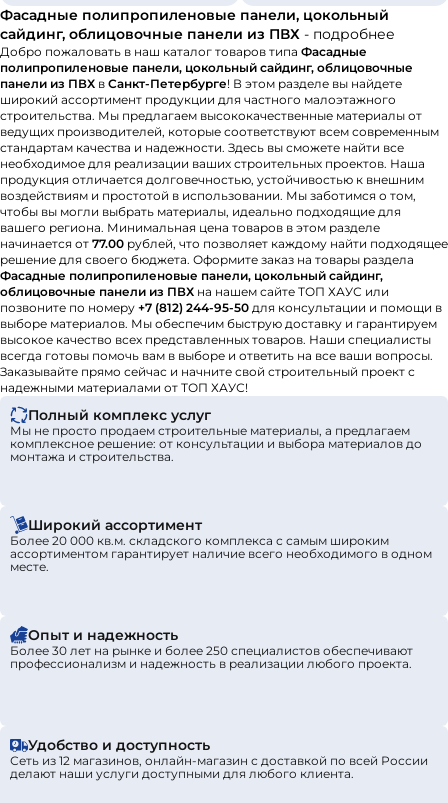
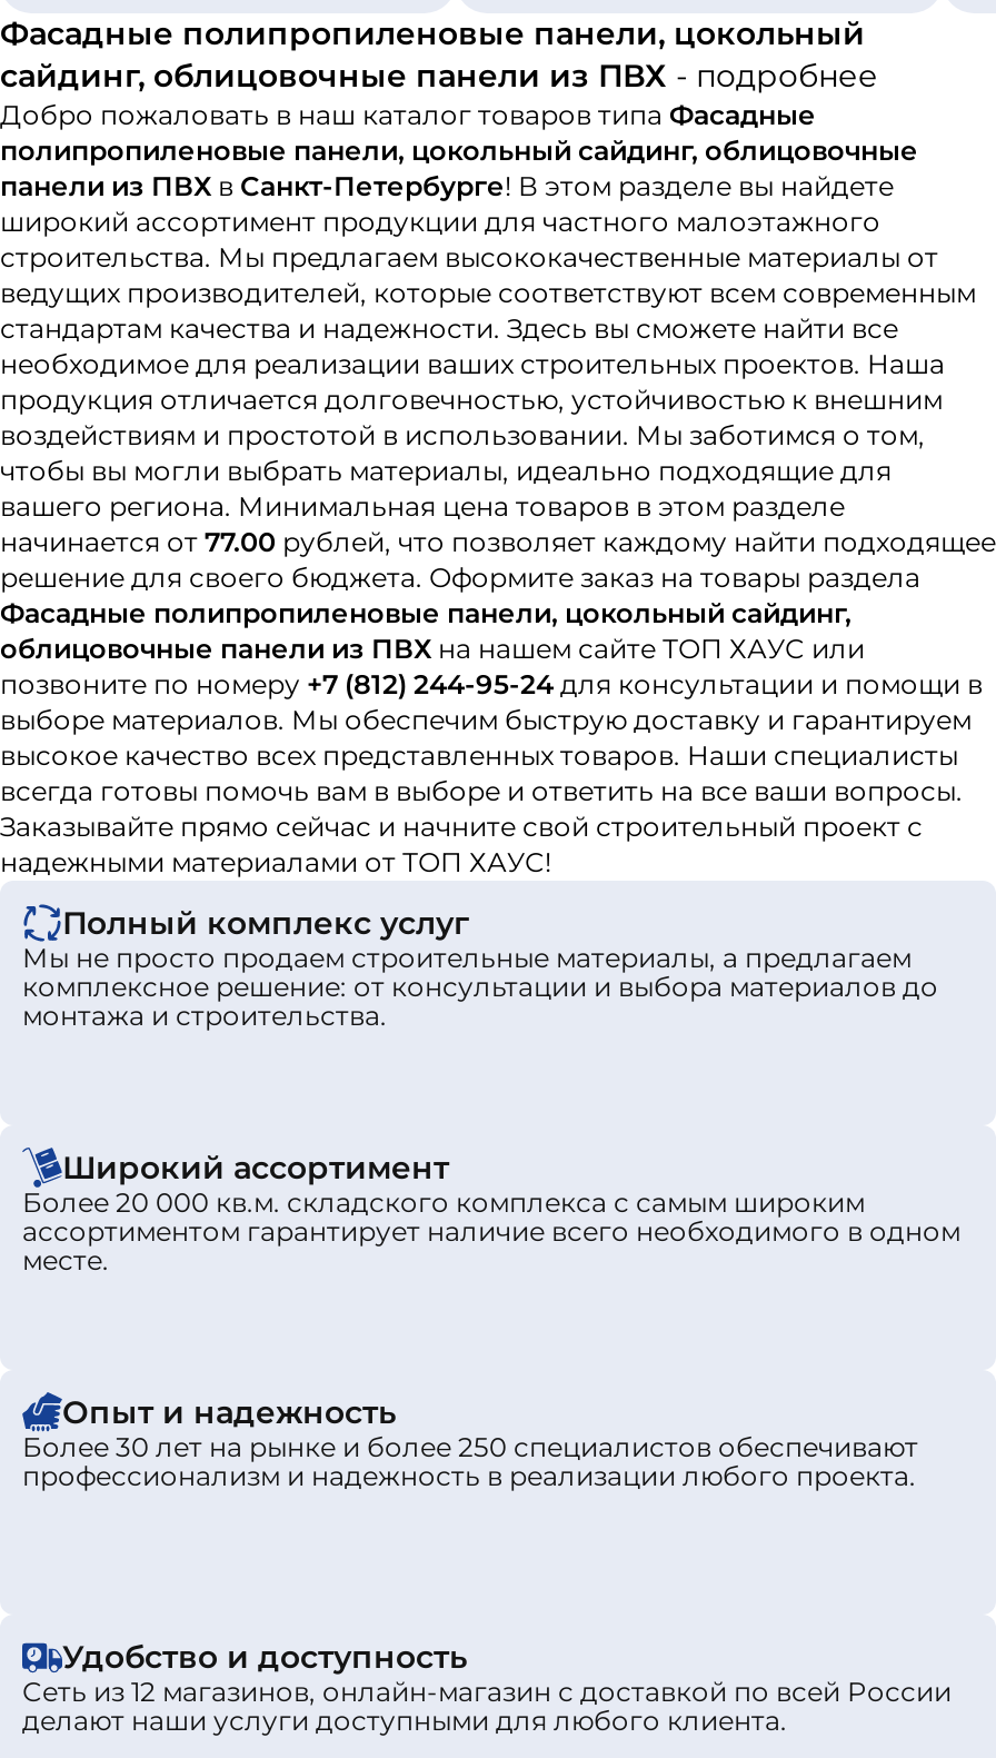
- позвоните по номеру +7 (812) 244-95-50 для консультации и помощи в
+ позвоните по номеру +7 (812) 244-95-24 для консультации и помощи в
